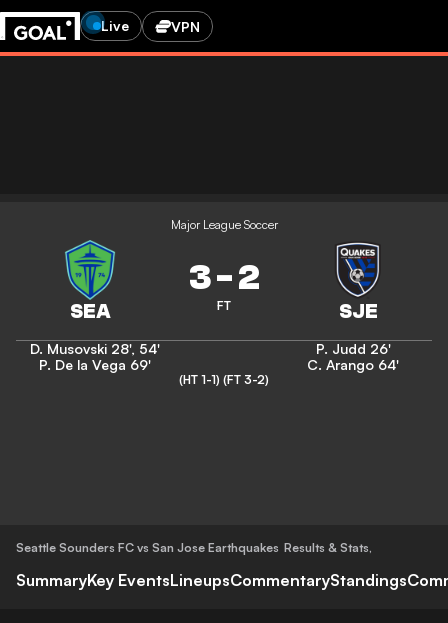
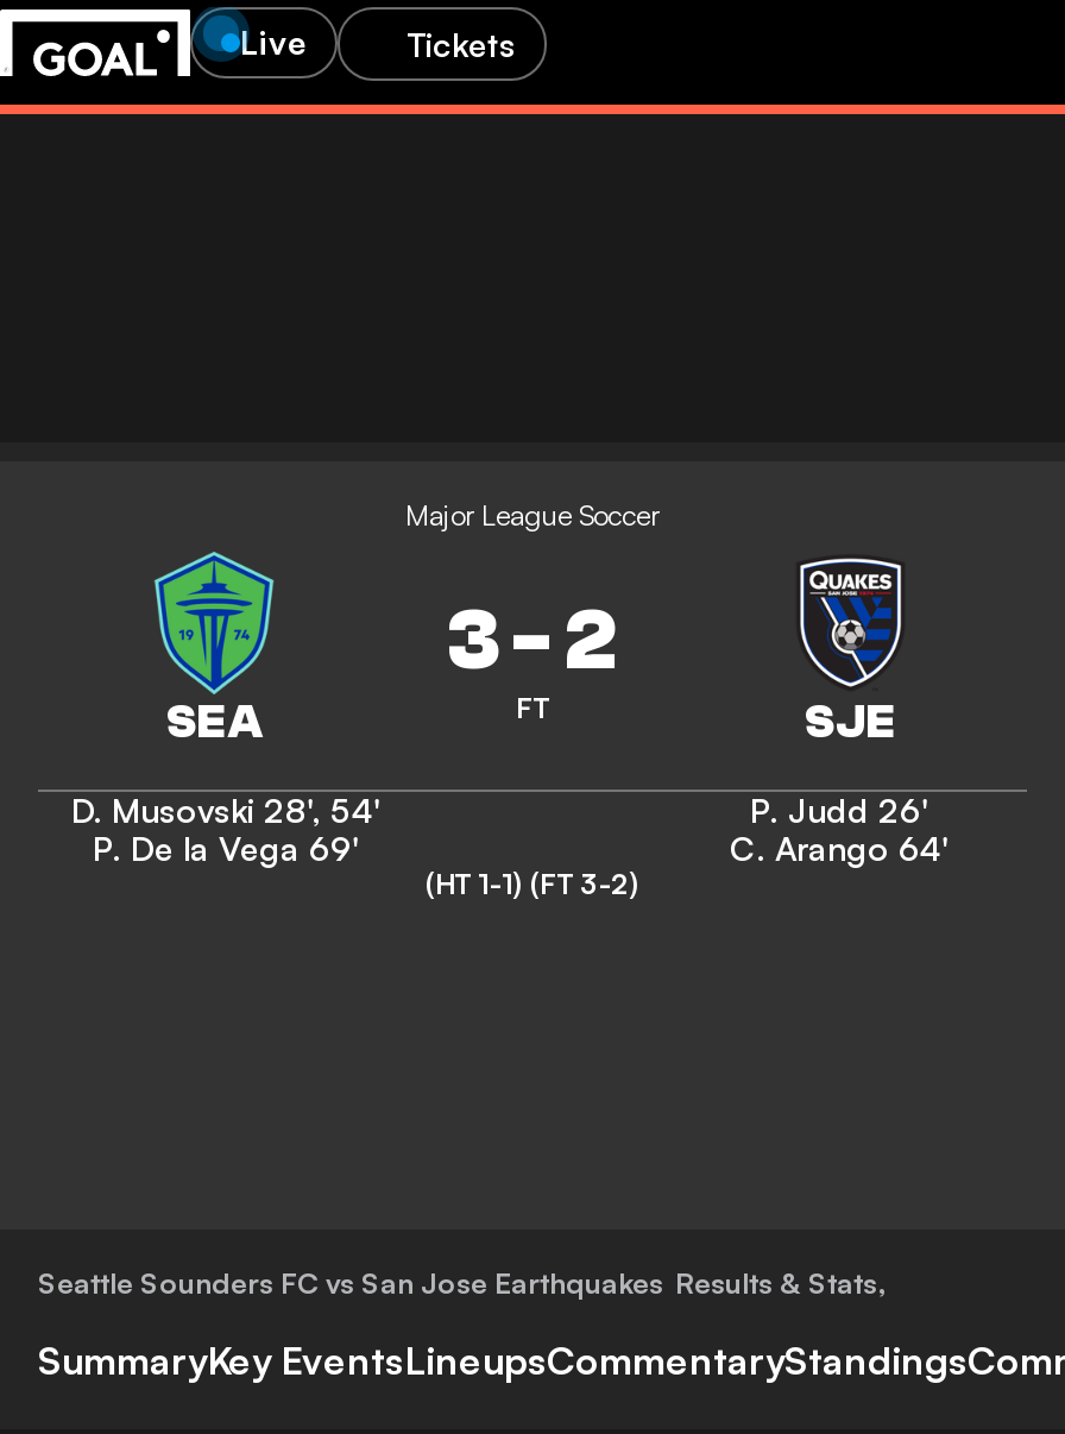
- VPN
+ Tickets
